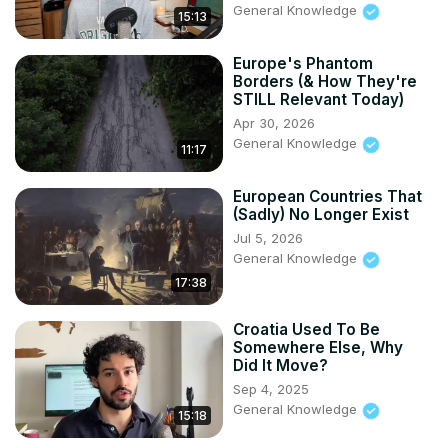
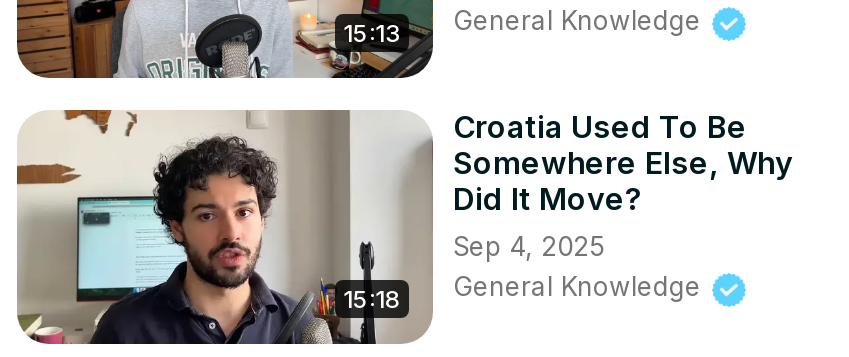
- [image]
- 11:17

- Europe's Phantom
- Borders (& How They're
- STILL Relevant Today)
- Apr 30, 2026
- General Knowledge

- [image]
- 17:38

- European Countries That
- (Sadly) No Longer Exist
- Jul 5, 2026
- General Knowledge
